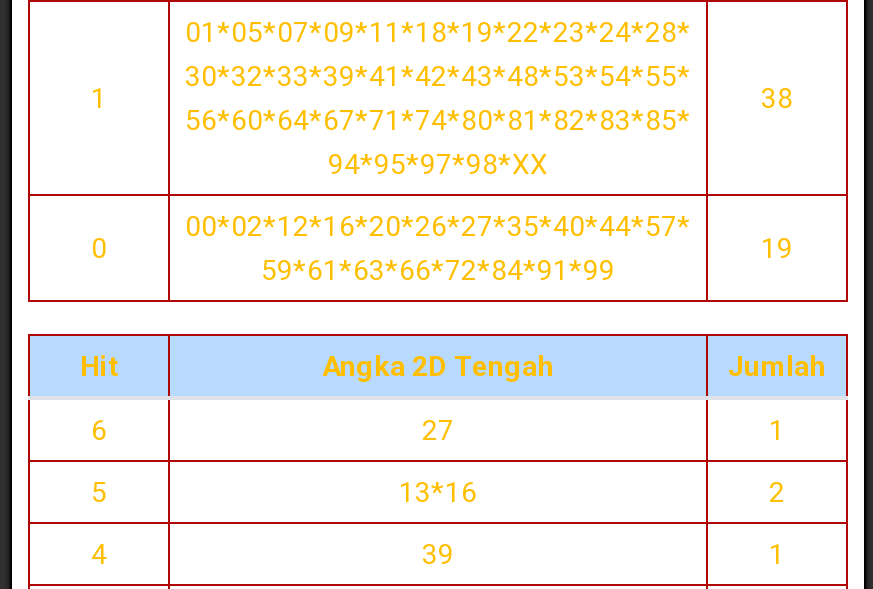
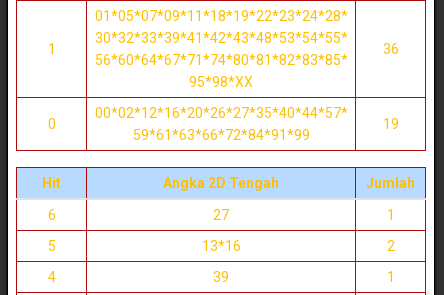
- 38
+ 36

- 94*95*97*98*XX
+ 95*98*XX
